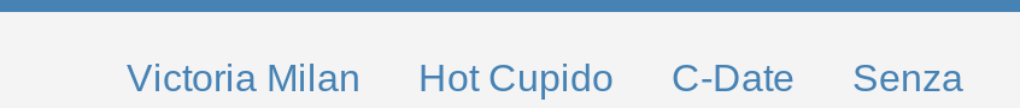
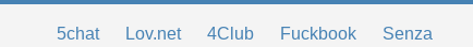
- Victoria Milan
- Hot Cupido
- C-Date
+ 5chat
+ Lov.net
+ 4Club
+ Fuckbook
